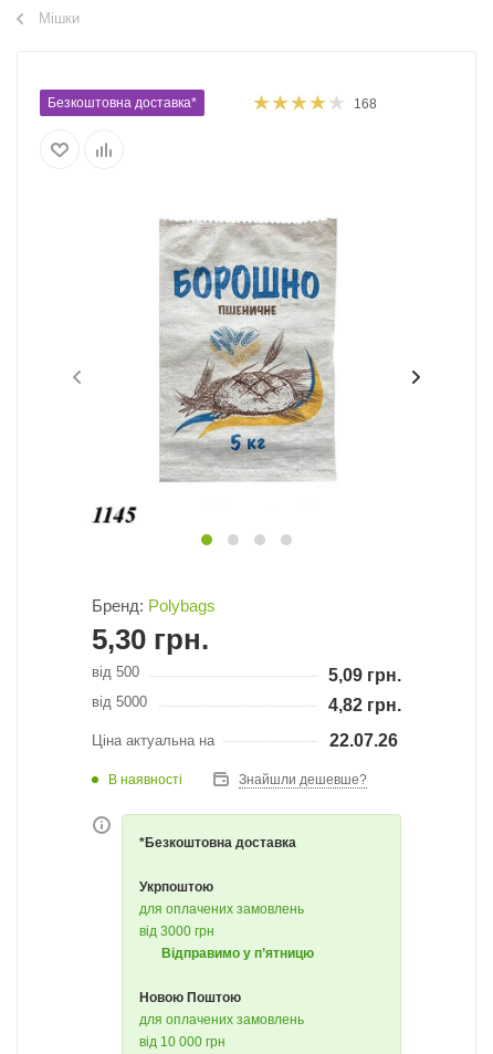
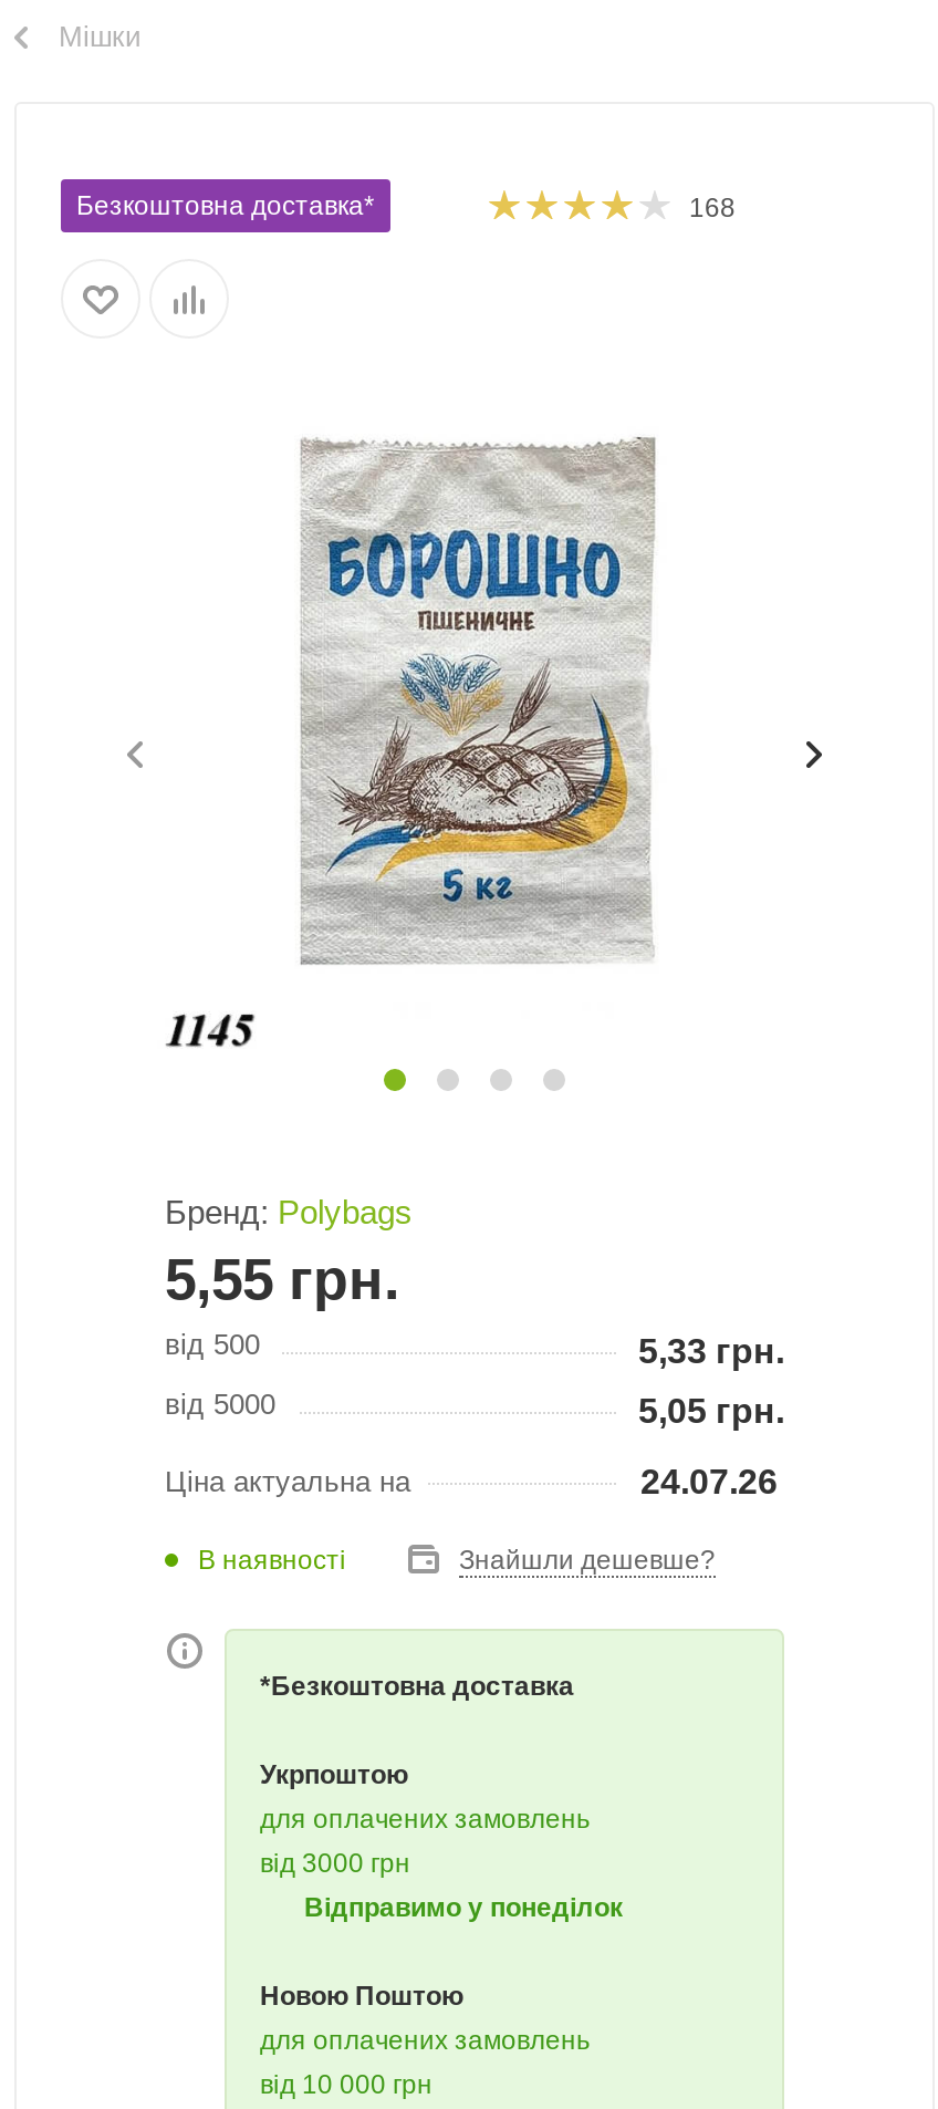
- 5,30 грн.
+ 5,55 грн.

- 5,09 грн.
+ 5,33 грн.

- 4,82 грн.
+ 5,05 грн.

- 22.07.26
+ 24.07.26

- Відправимо у п’ятницю
+ Відправимо у понеділок
